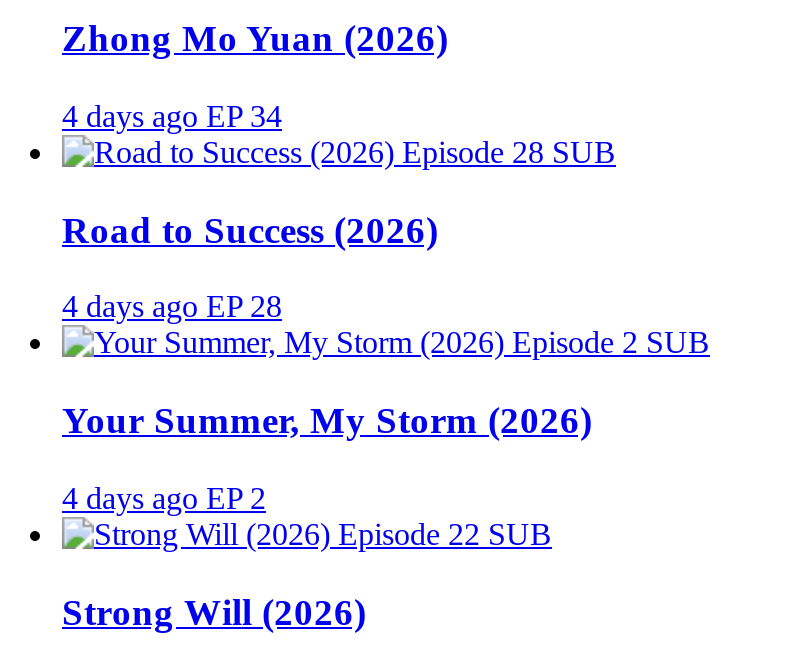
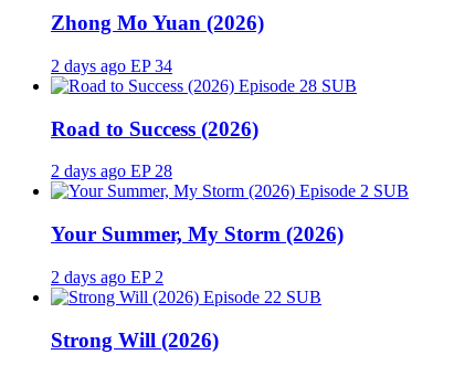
- 4 days ago EP 34
+ 2 days ago EP 34

- 4 days ago EP 28
+ 2 days ago EP 28

- 4 days ago EP 2
+ 2 days ago EP 2
